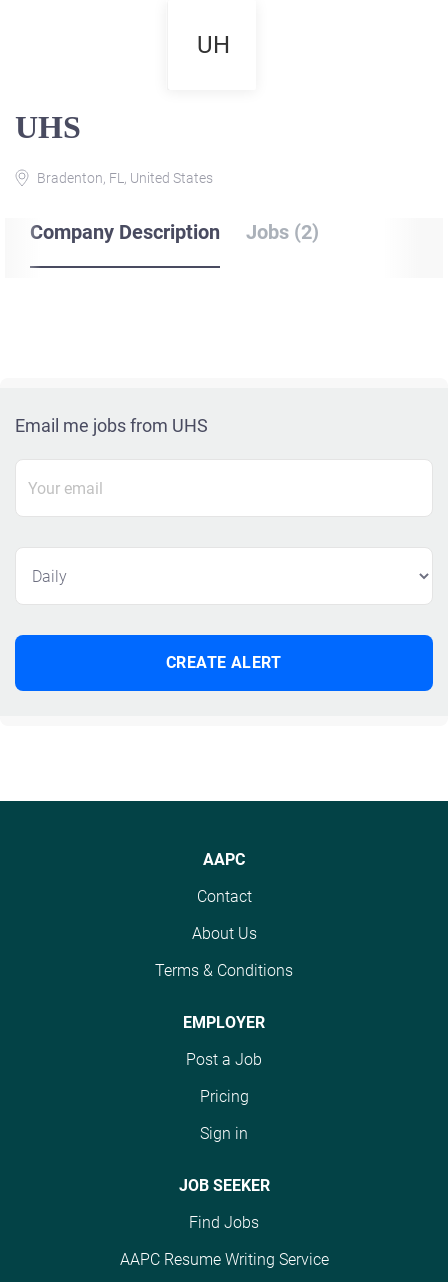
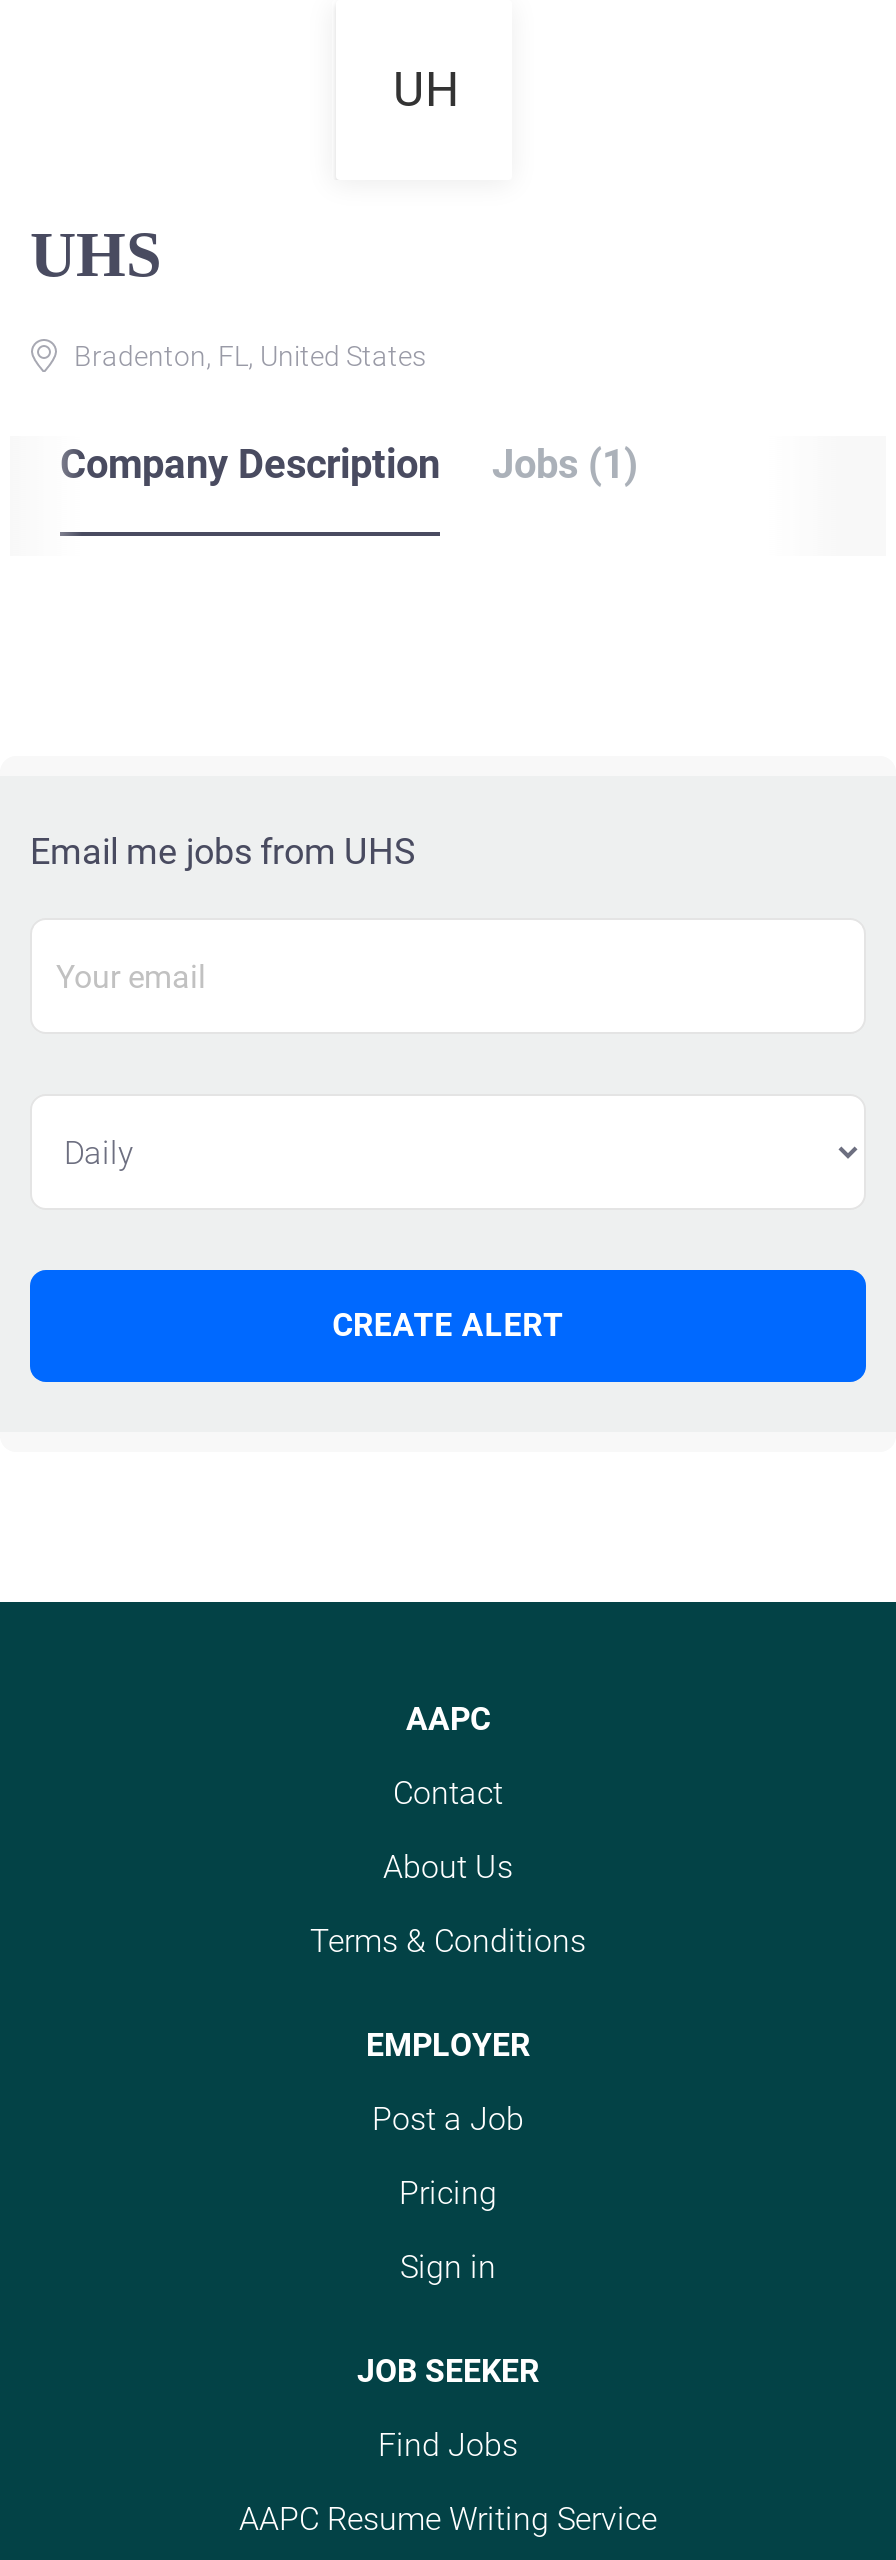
- Company Description Jobs (2)
+ Company Description Jobs (1)
